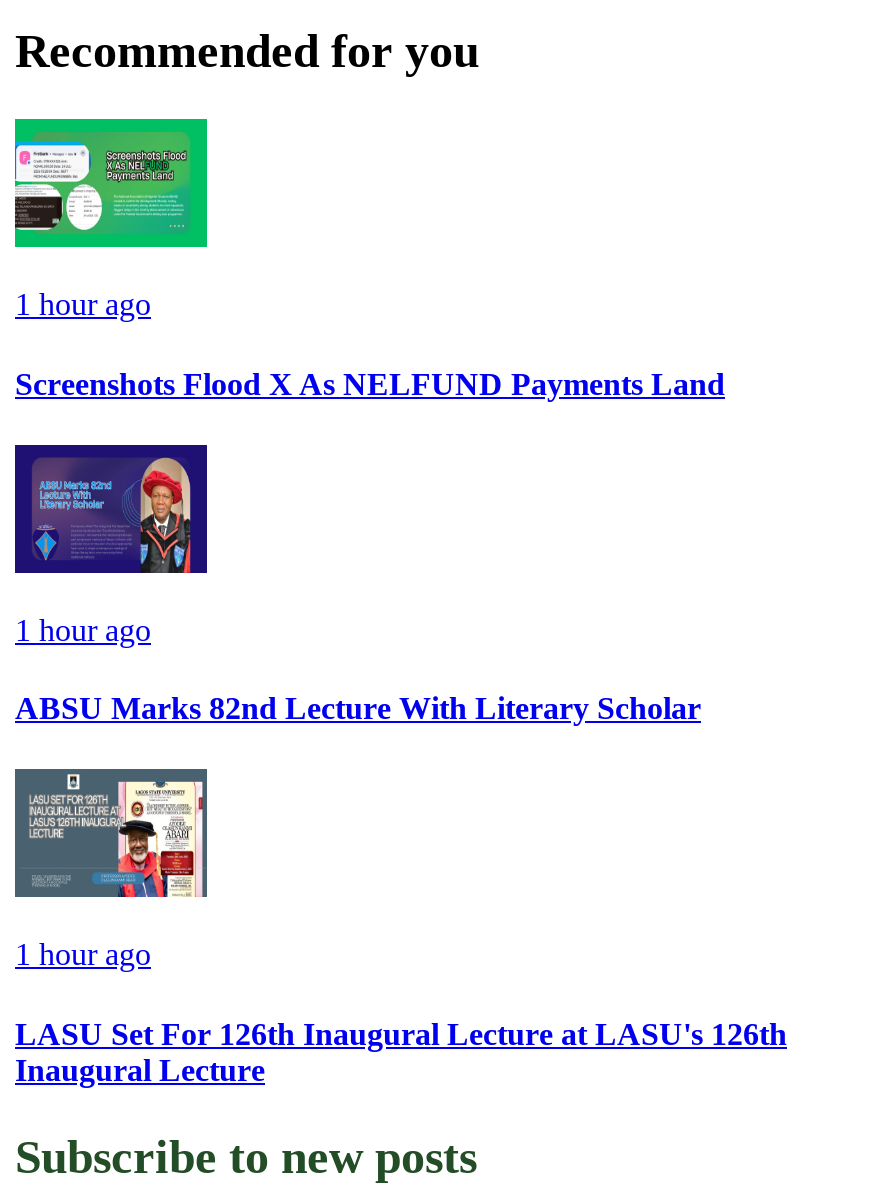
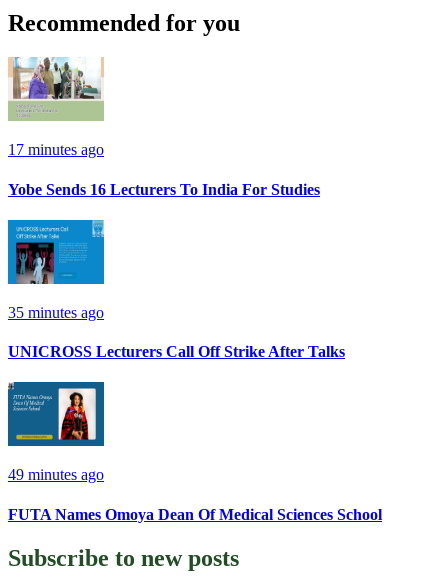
- [image]
- 1 hour ago
+ [image]
+ 17 minutes ago

- Screenshots Flood X As NELFUND Payments Land
+ Yobe Sends 16 Lecturers To India For Studies

- [image]
- 1 hour ago
+ [image]
+ 35 minutes ago

- ABSU Marks 82nd Lecture With Literary Scholar
+ UNICROSS Lecturers Call Off Strike After Talks

- [image]
- 1 hour ago
+ [image]
+ 49 minutes ago

- LASU Set For 126th Inaugural Lecture at LASU's 126th
- Inaugural Lecture
+ FUTA Names Omoya Dean Of Medical Sciences School
